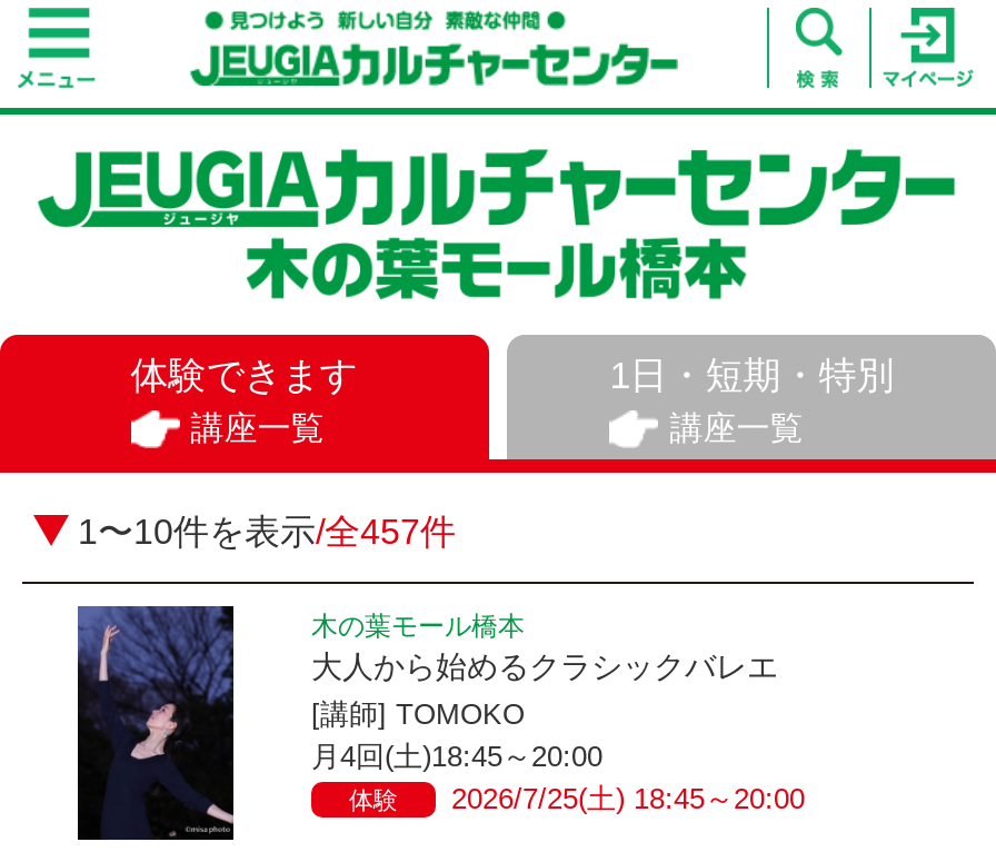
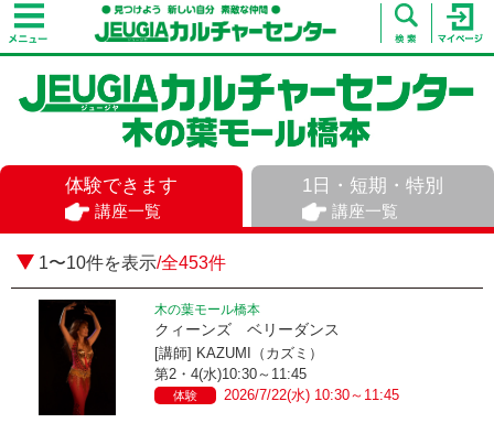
- 1〜10件を表示/全457件
+ 1〜10件を表示/全453件

- [image]
- 大人から始めるクラシックバレエ
- [講師] TOMOKO
- 月4回(土)18:45～20:00
+ [image]
+ クィーンズ ベリーダンス
+ [講師] KAZUMI（カズミ）
+ 第2・4(水)10:30～11:45

- 体験 2026/7/25(土) 18:45～20:00
+ 体験 2026/7/22(水) 10:30～11:45
